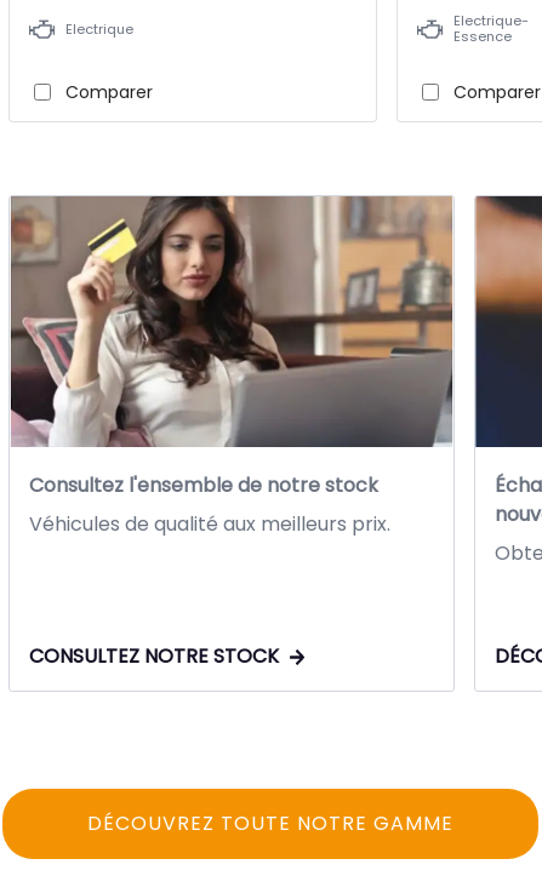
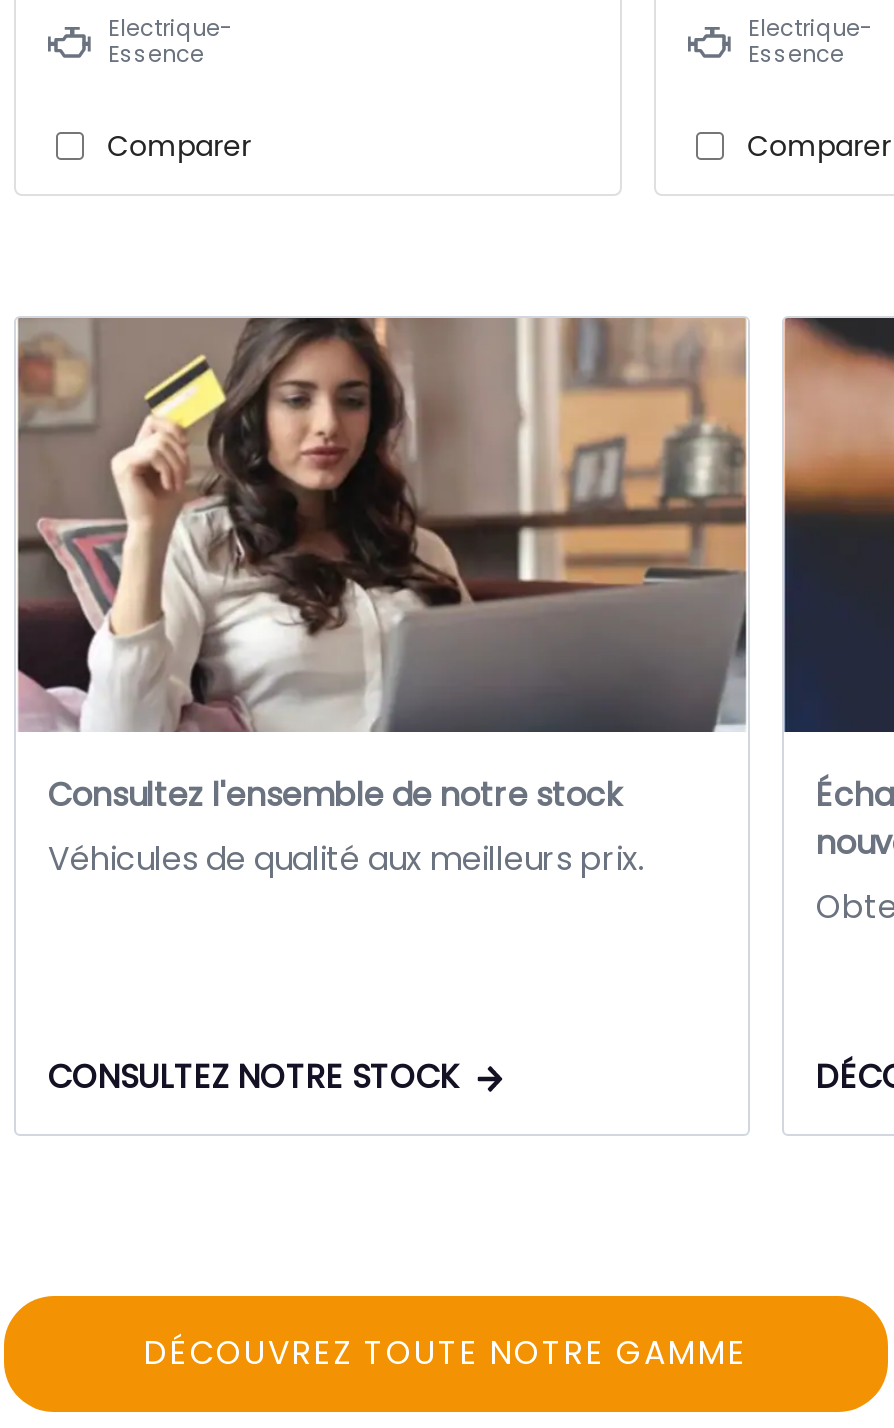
- Electrique
+ Electrique-
+ Essence
